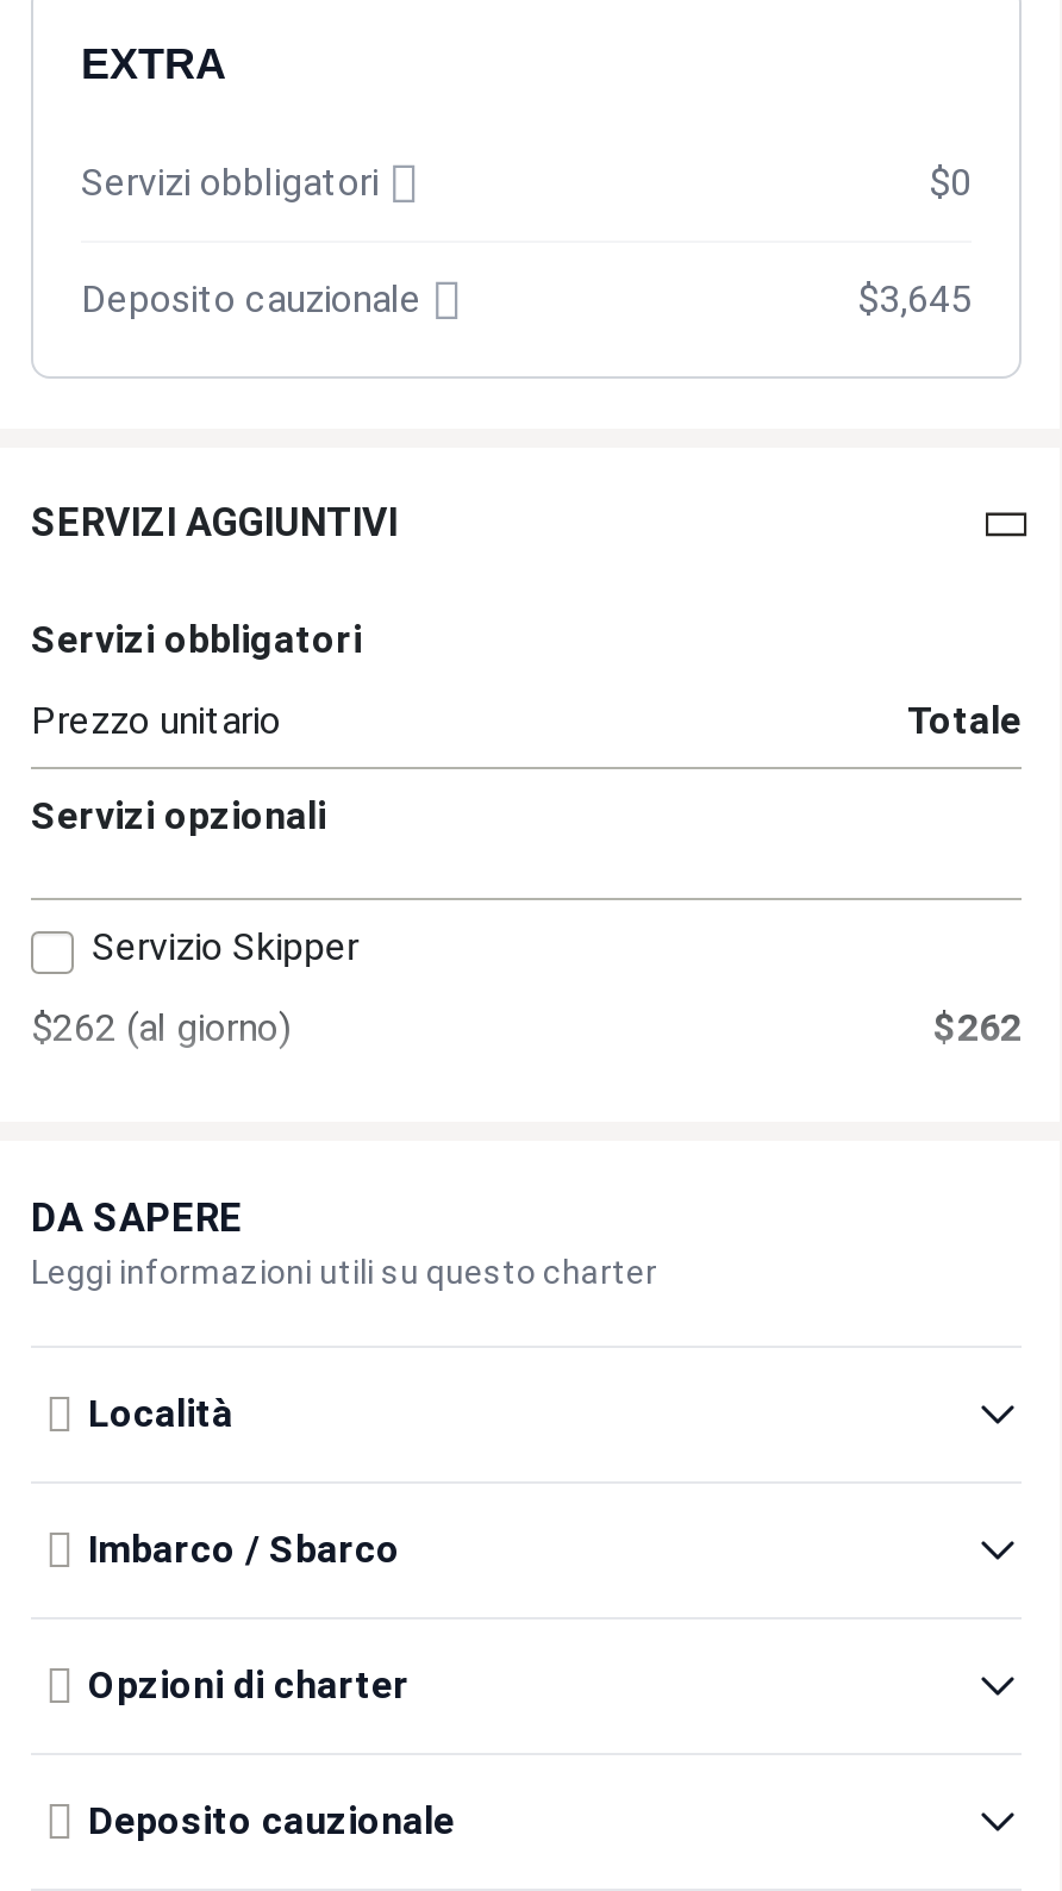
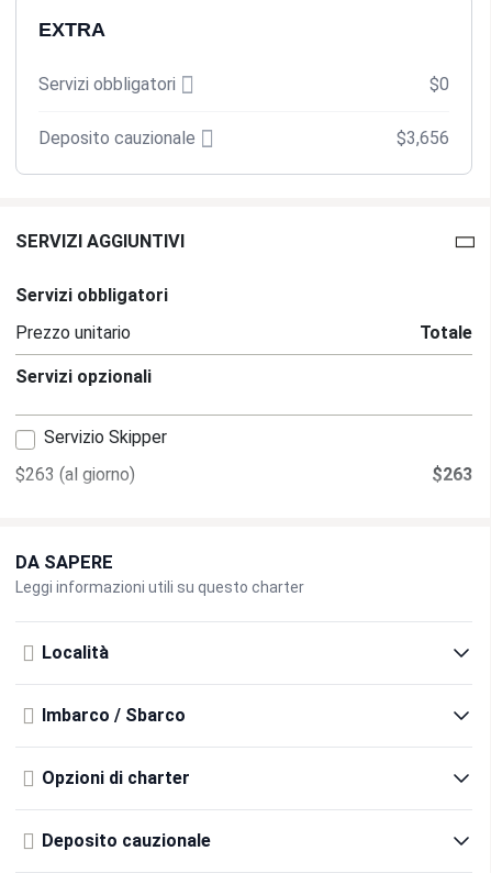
- $3,645
+ $3,656

- $262 (al giorno)
+ $263 (al giorno)

- $262
+ $263
